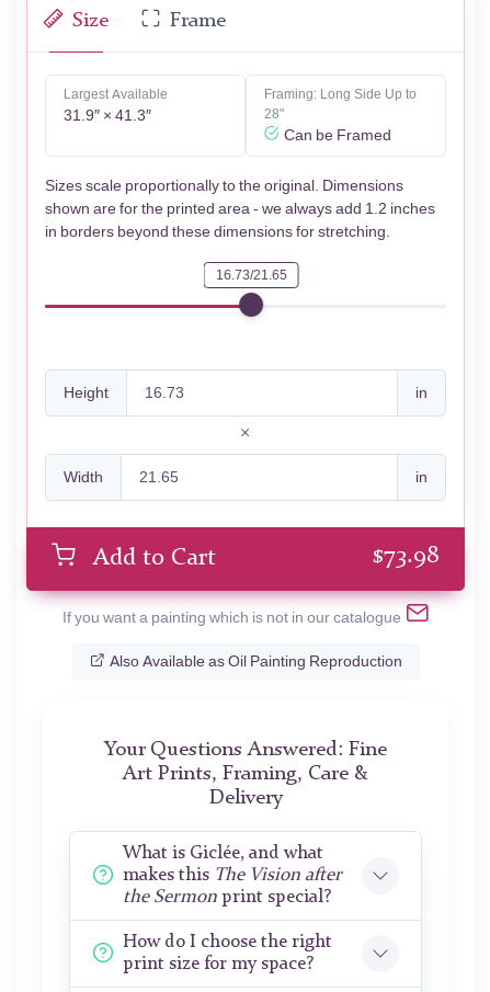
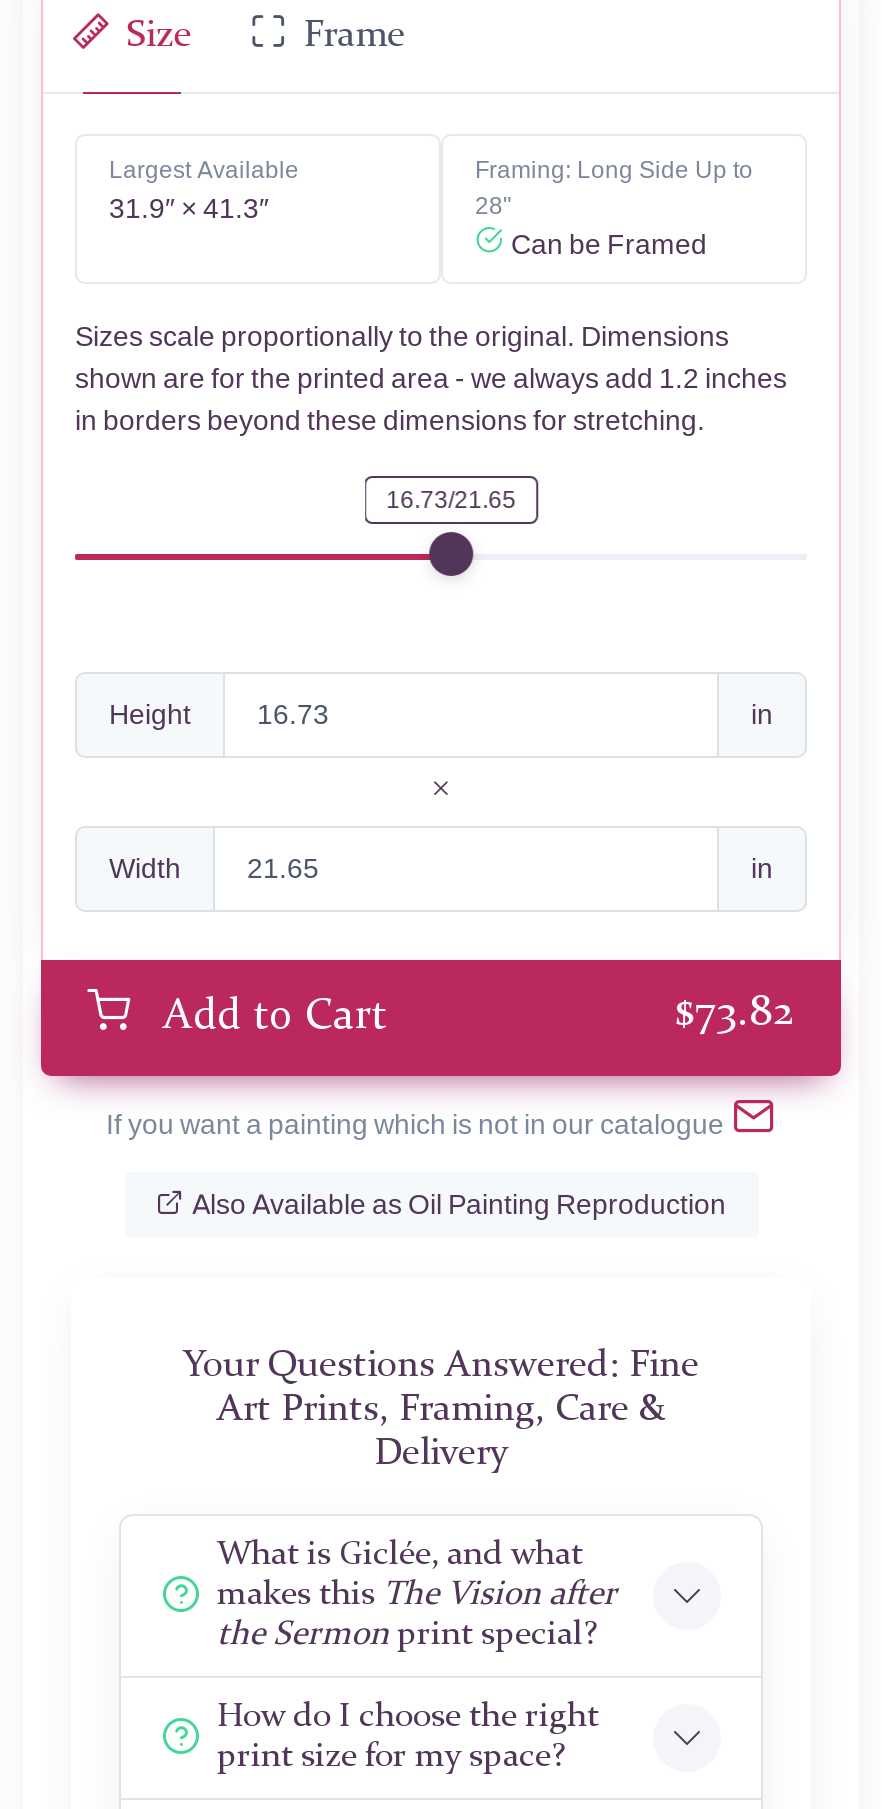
- $73.98
+ $73.82
